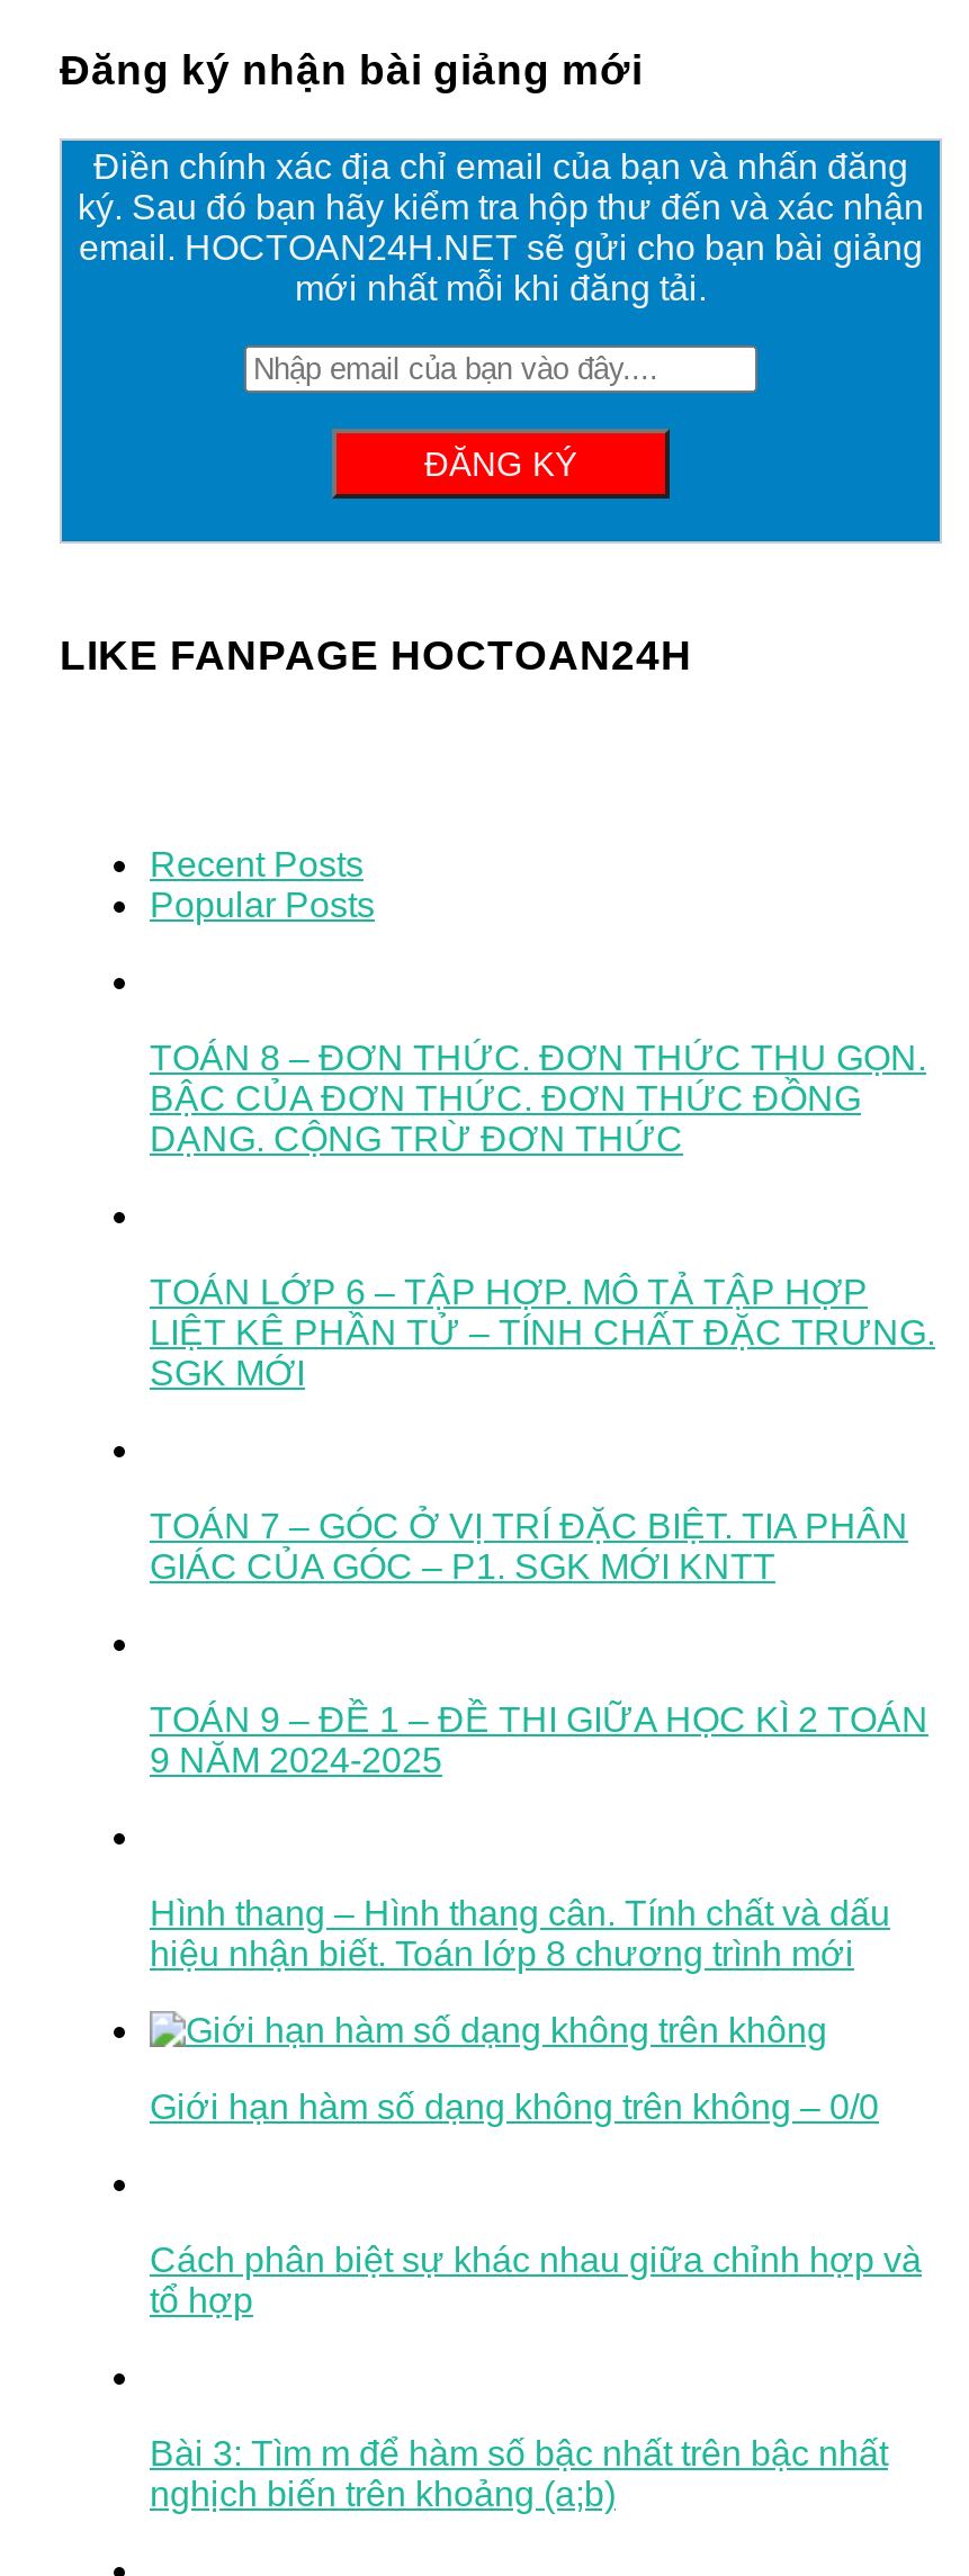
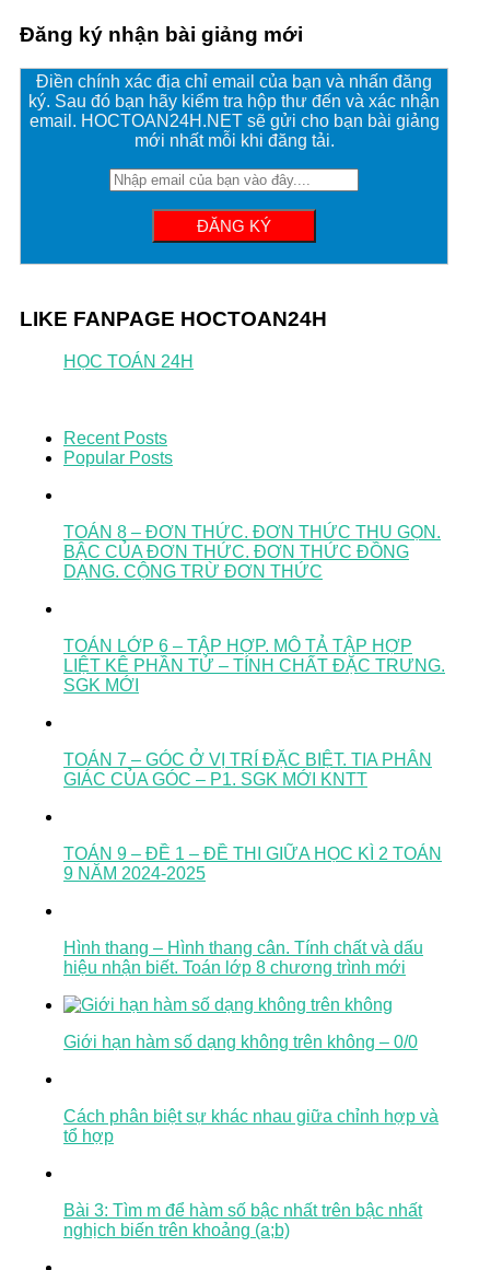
+ HỌC TOÁN 24H
